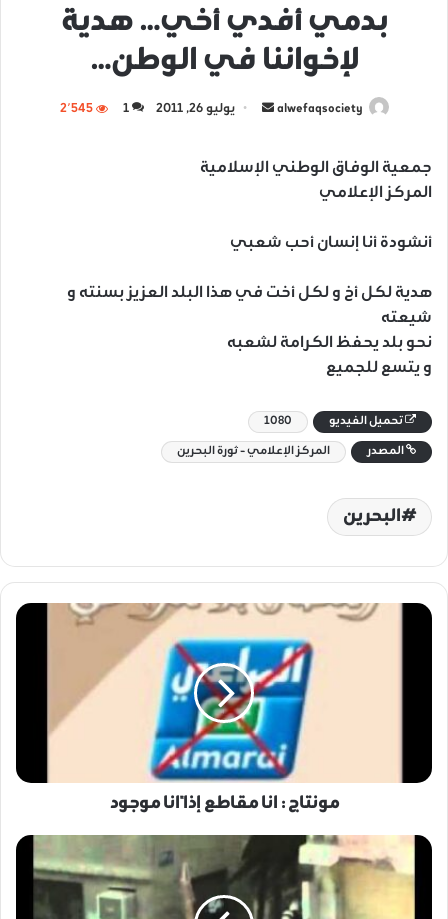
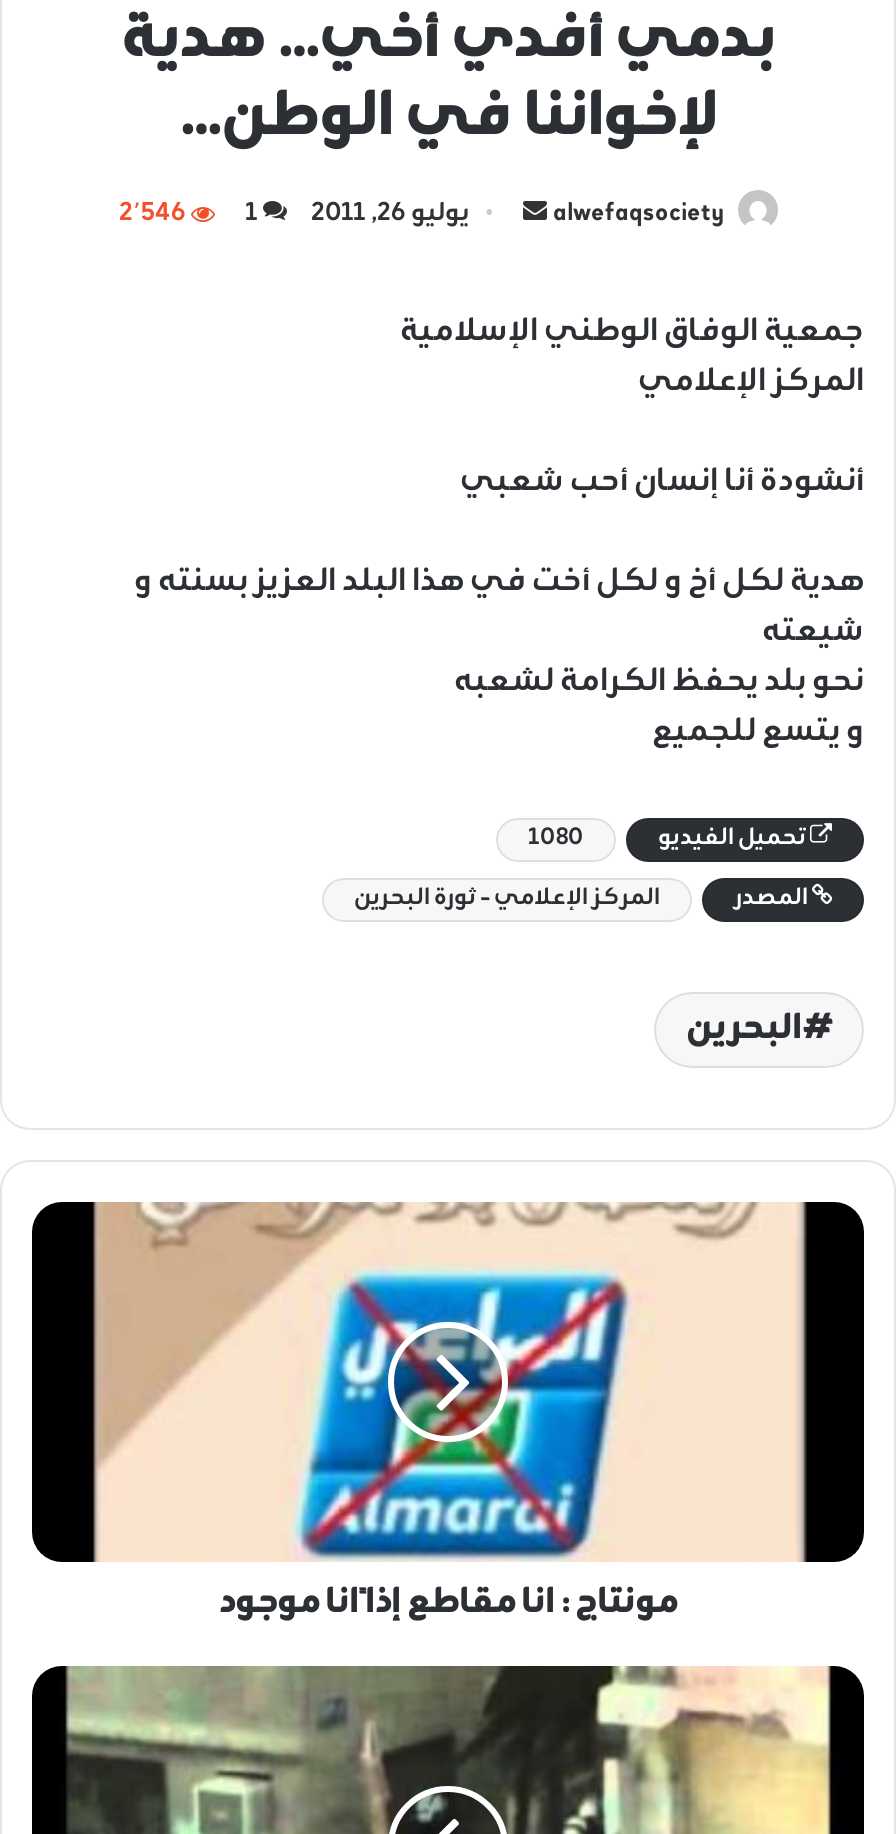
- 2٬545
+ 2٬546
